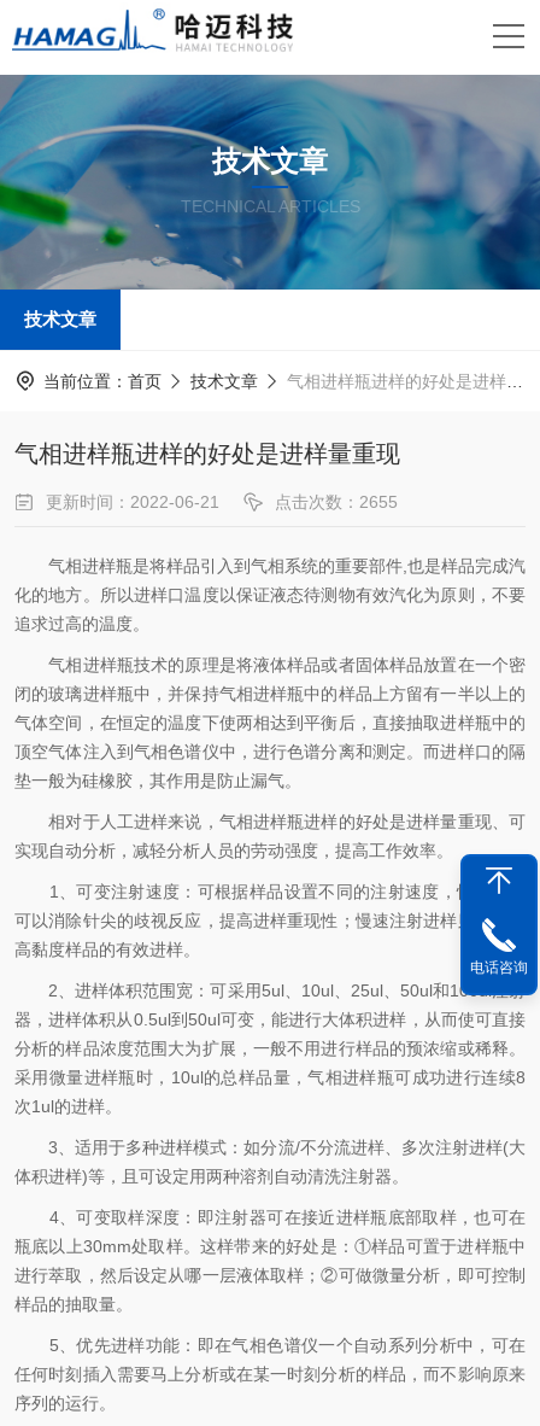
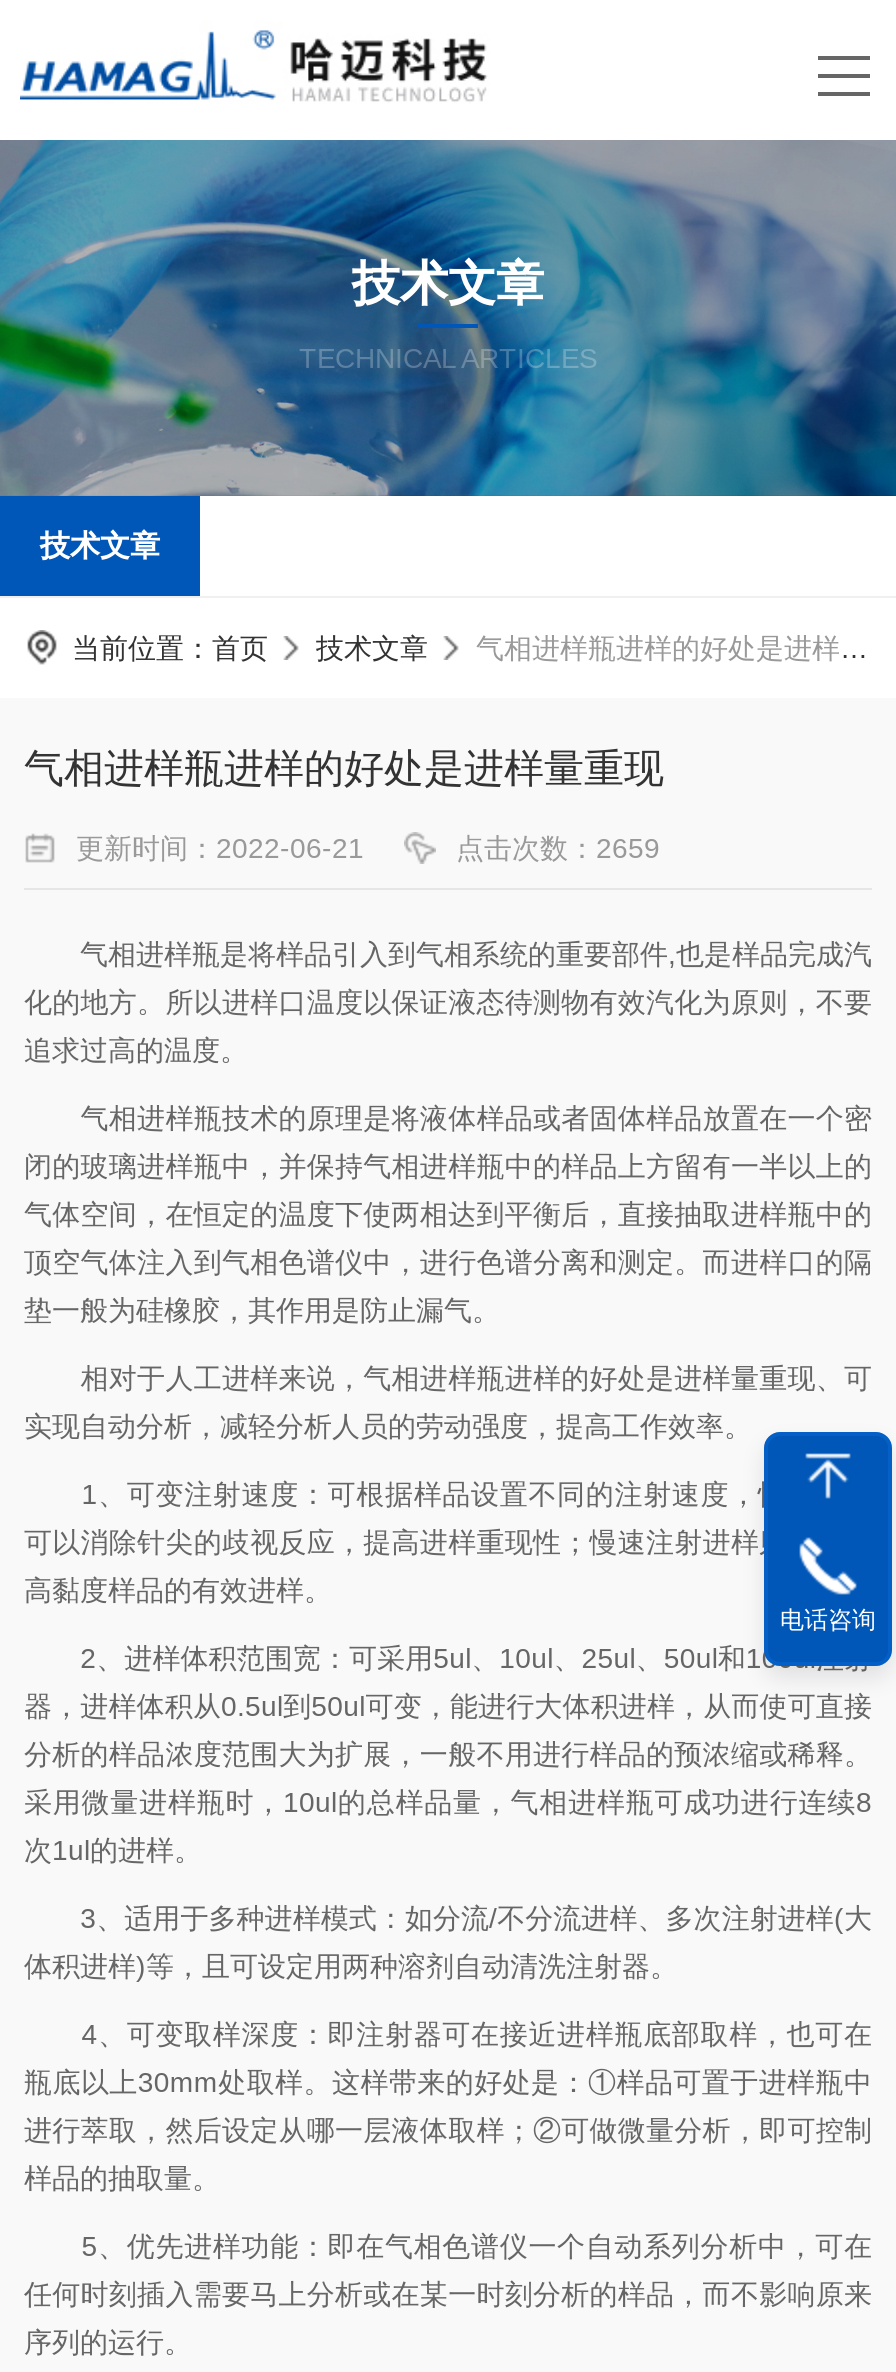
- 点击次数：2655
+ 点击次数：2659
